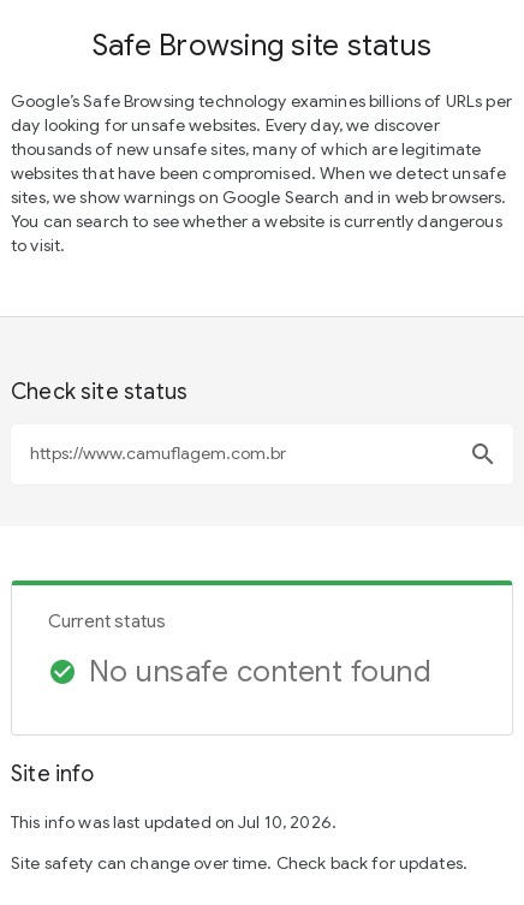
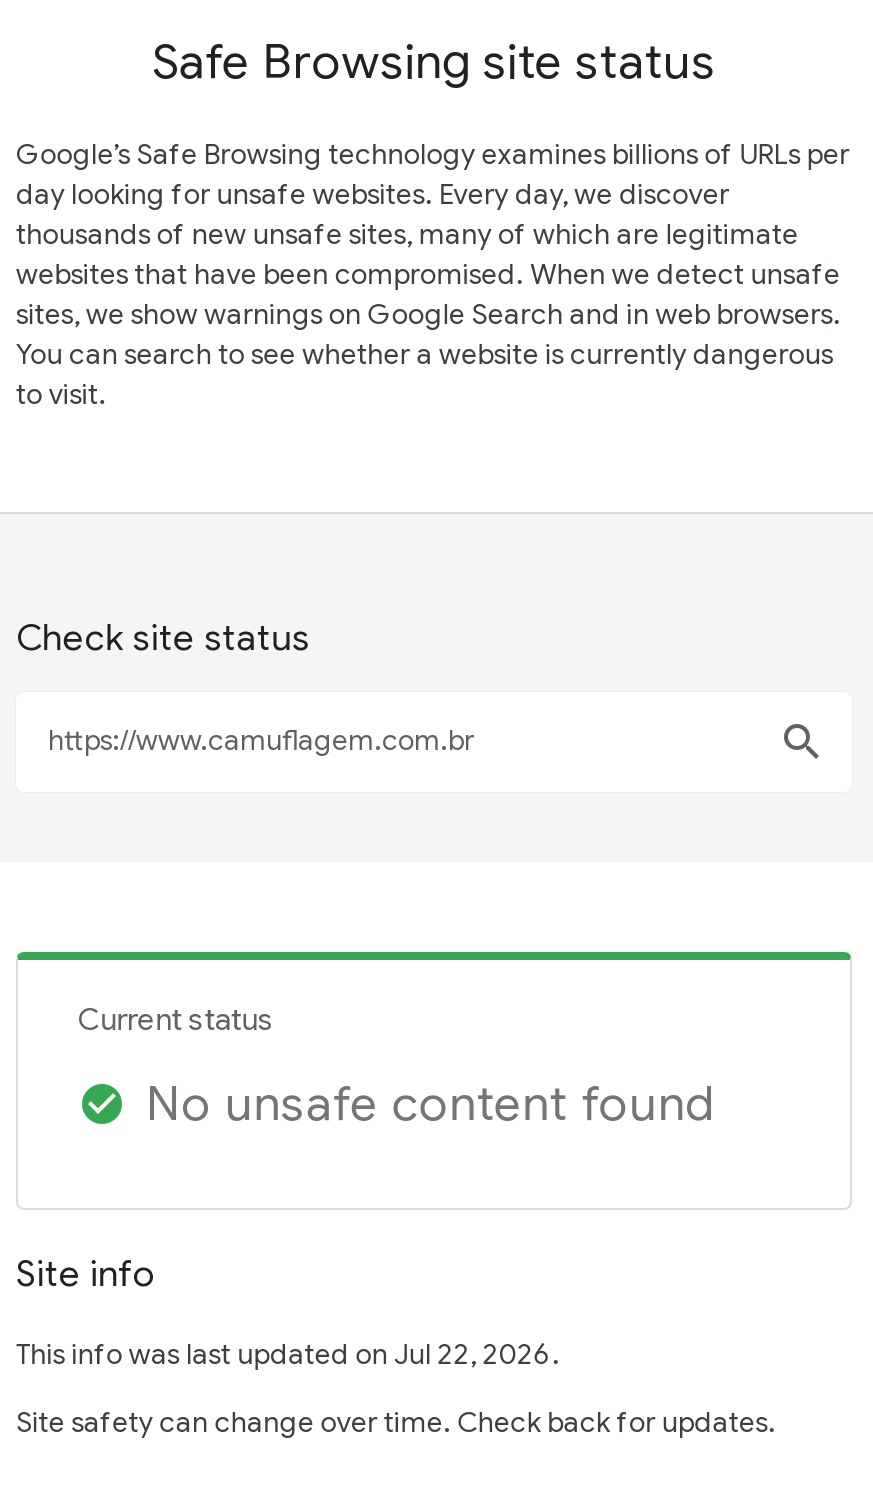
- This info was last updated on Jul 10, 2026.
+ This info was last updated on Jul 22, 2026.
